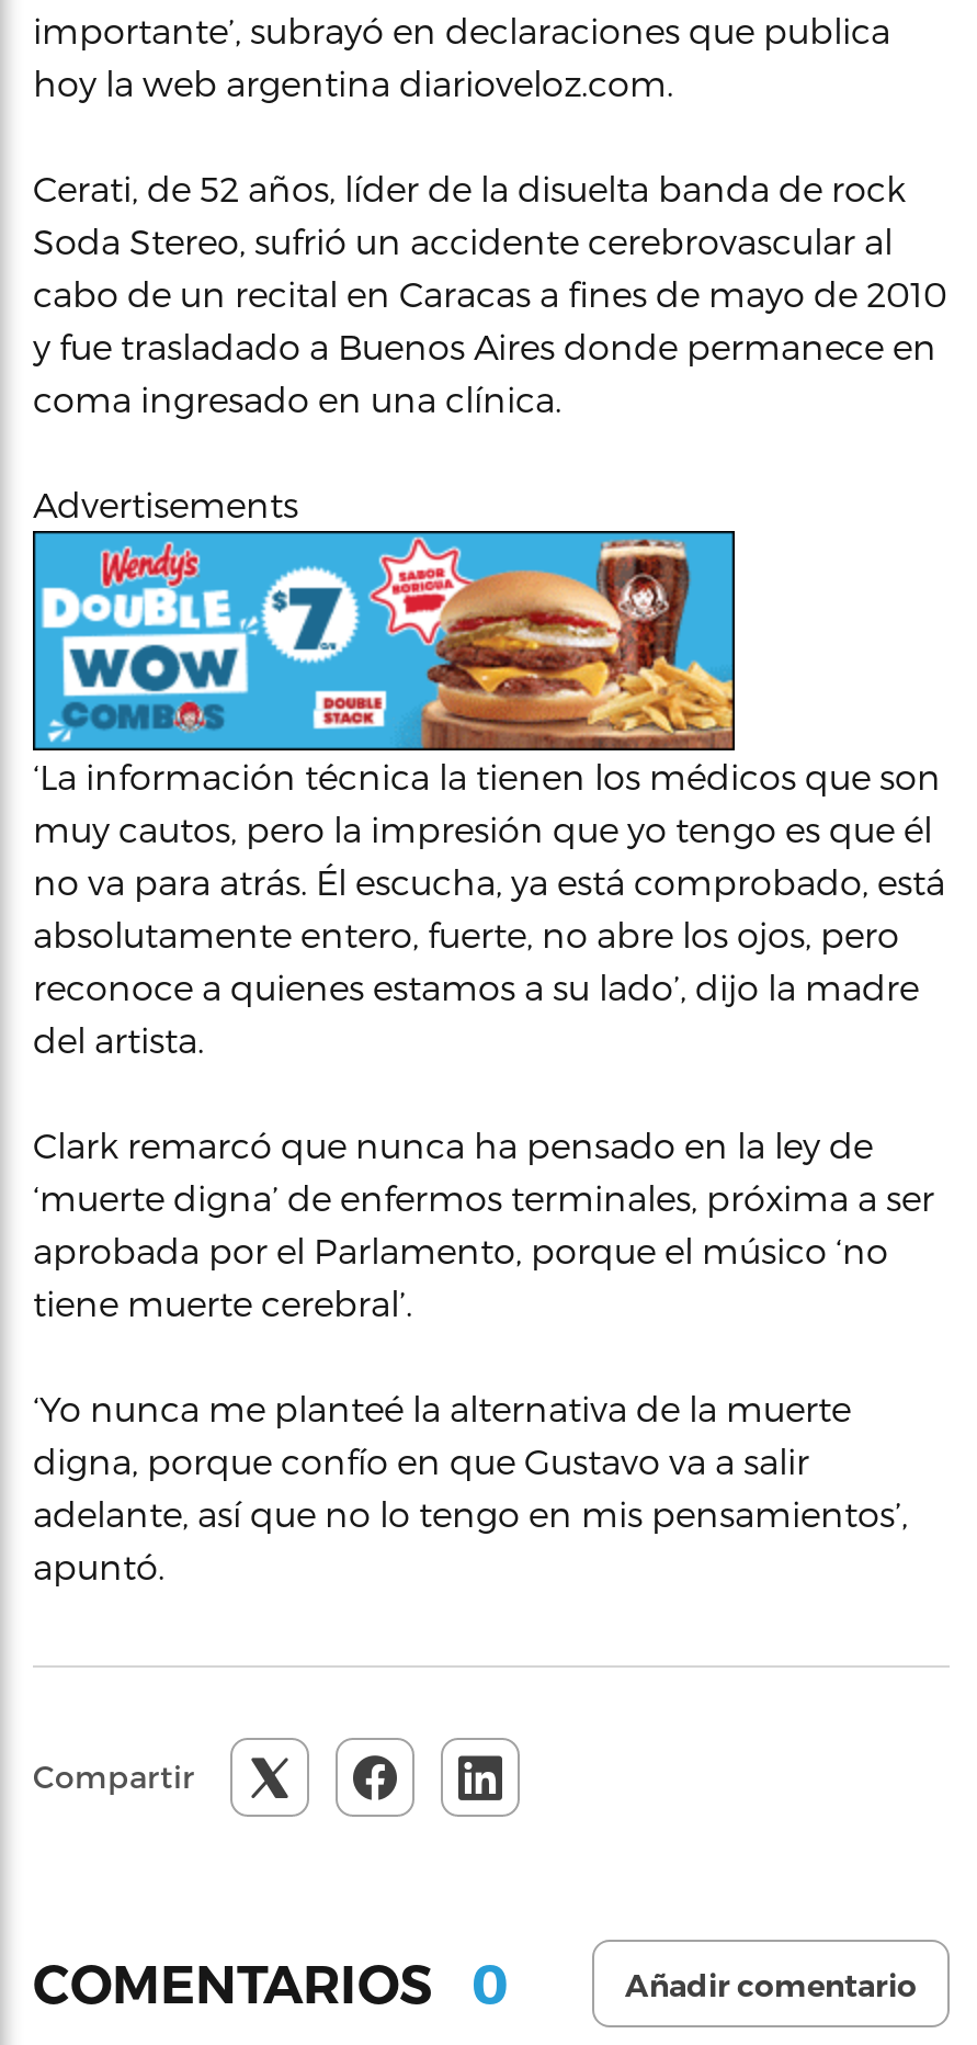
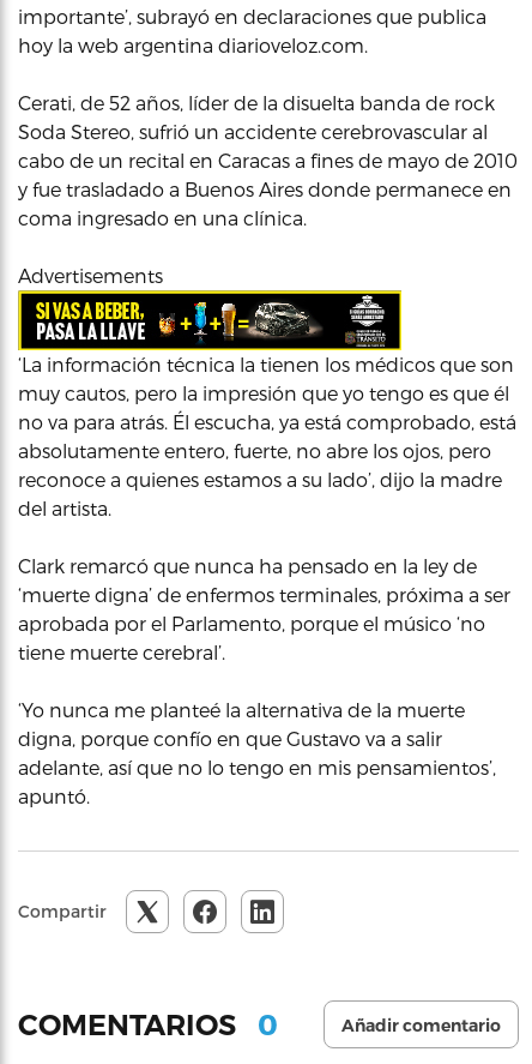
- [image]
+ [image]
